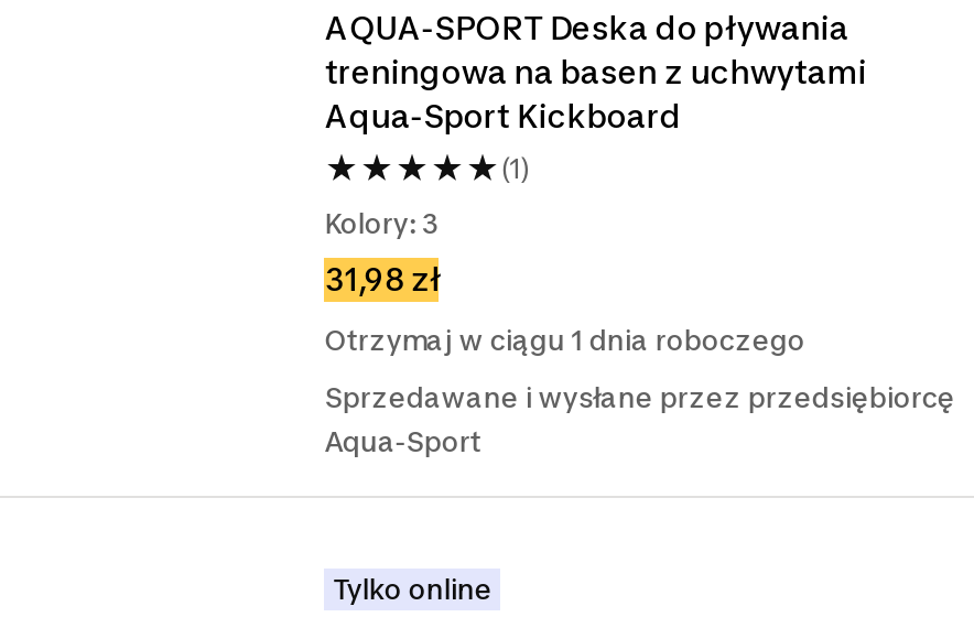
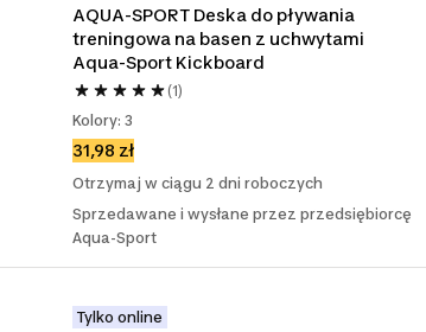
- Otrzymaj w ciągu 1 dnia roboczego
+ Otrzymaj w ciągu 2 dni roboczych
